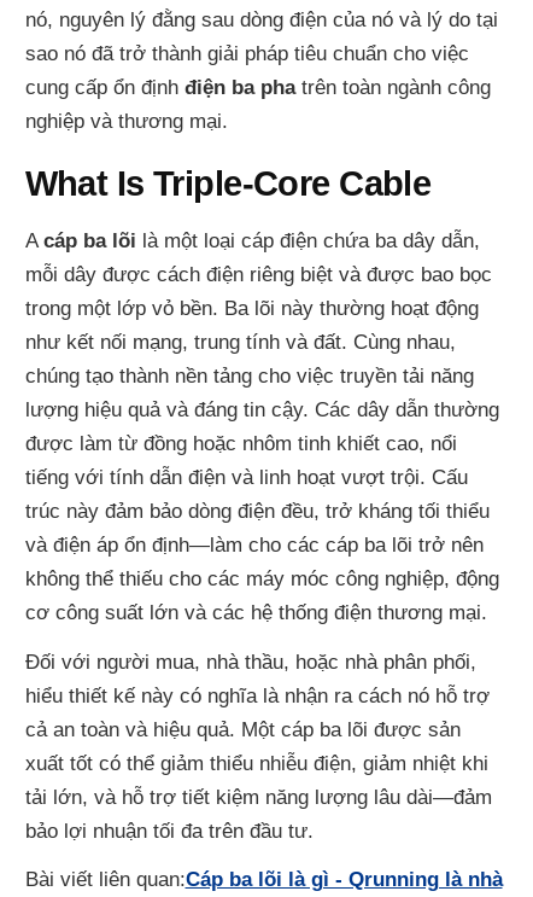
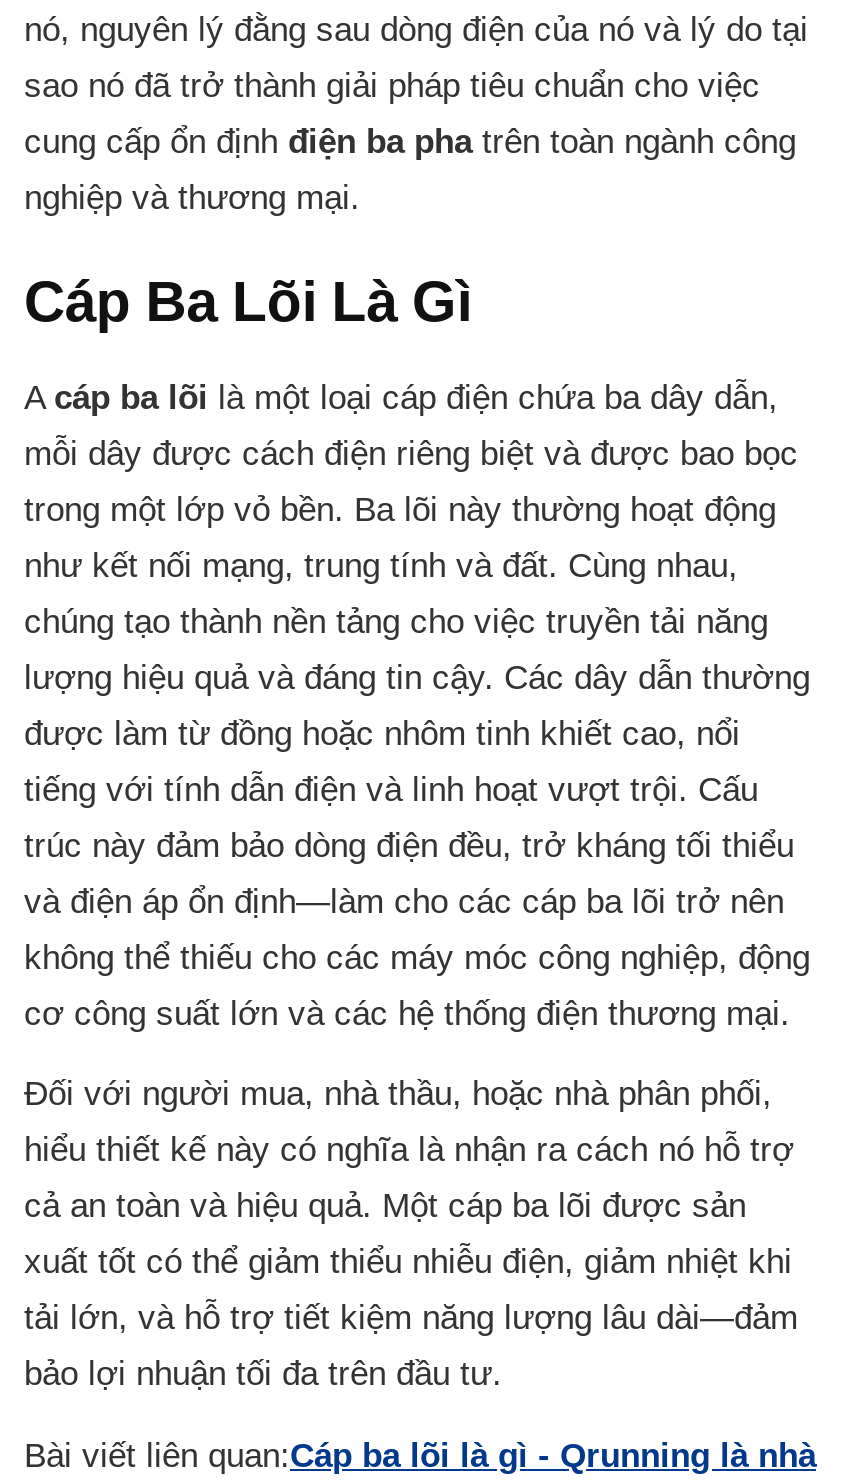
- What Is Triple-Core Cable
+ Cáp Ba Lõi Là Gì
